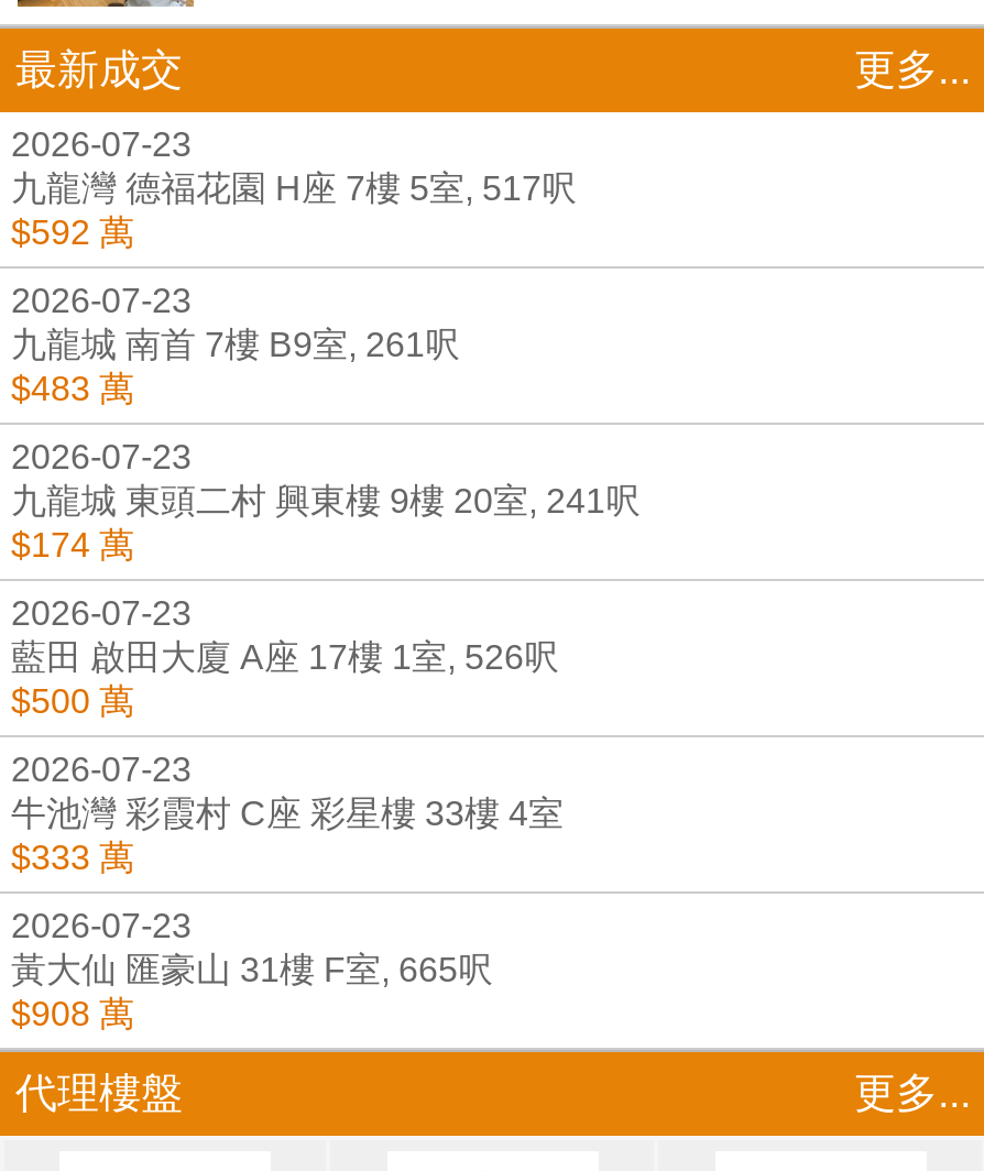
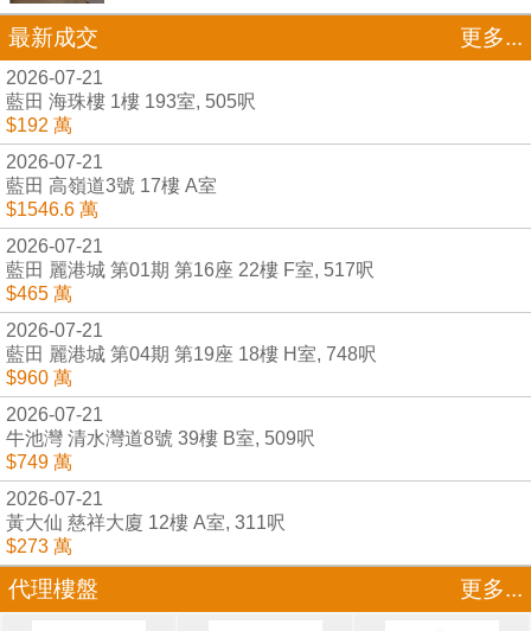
- 2026-07-23
- 九龍灣 德福花園 H座 7樓 5室, 517呎
- $592 萬
+ 2026-07-21
+ 藍田 海珠樓 1樓 193室, 505呎
+ $192 萬

- 2026-07-23
- 九龍城 南首 7樓 B9室, 261呎
- $483 萬
+ 2026-07-21
+ 藍田 高嶺道3號 17樓 A室
+ $1546.6 萬

- 2026-07-23
- 九龍城 東頭二村 興東樓 9樓 20室, 241呎
- $174 萬
+ 2026-07-21
+ 藍田 麗港城 第01期 第16座 22樓 F室, 517呎
+ $465 萬

- 2026-07-23
- 藍田 啟田大廈 A座 17樓 1室, 526呎
- $500 萬
+ 2026-07-21
+ 藍田 麗港城 第04期 第19座 18樓 H室, 748呎
+ $960 萬

- 2026-07-23
- 牛池灣 彩霞村 C座 彩星樓 33樓 4室
- $333 萬
+ 2026-07-21
+ 牛池灣 清水灣道8號 39樓 B室, 509呎
+ $749 萬

- 2026-07-23
- 黃大仙 匯豪山 31樓 F室, 665呎
- $908 萬
+ 2026-07-21
+ 黃大仙 慈祥大廈 12樓 A室, 311呎
+ $273 萬
